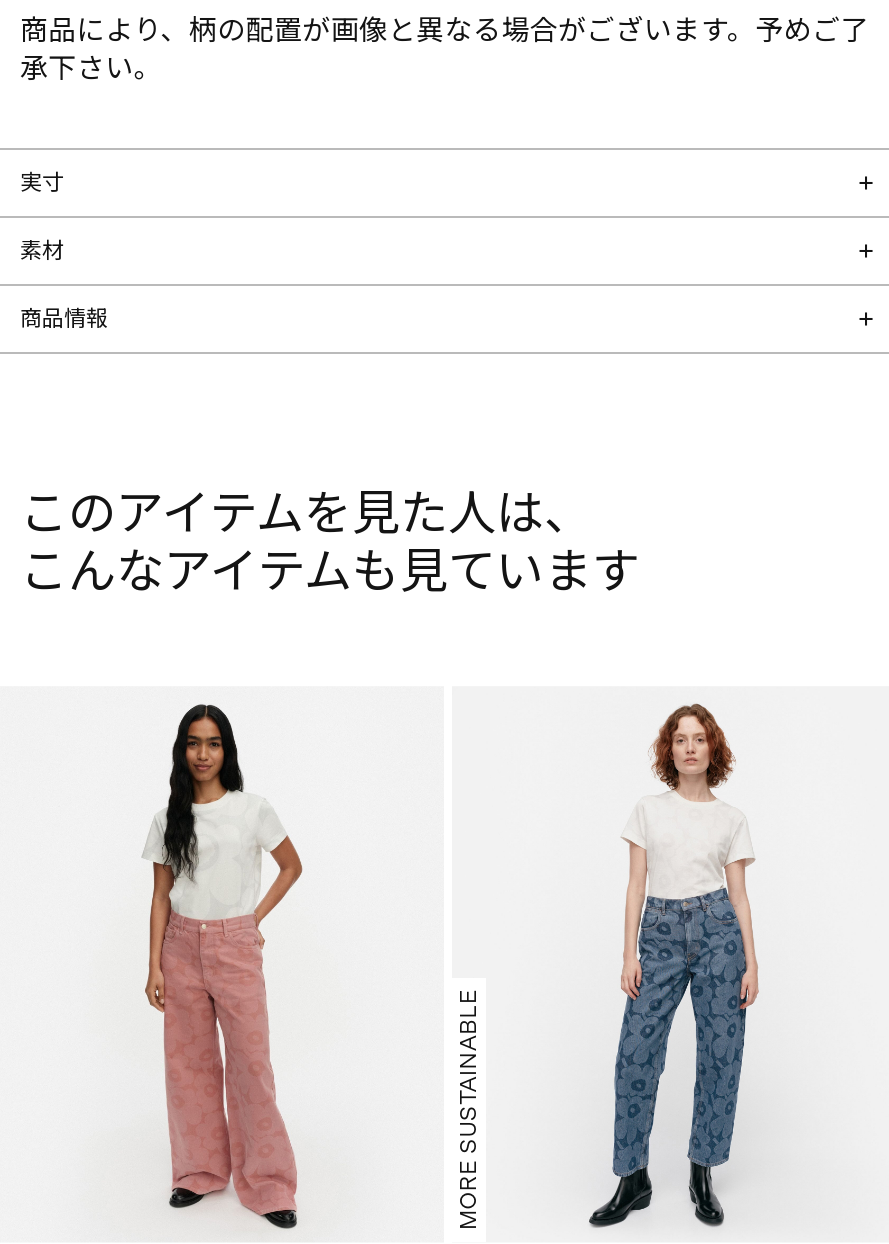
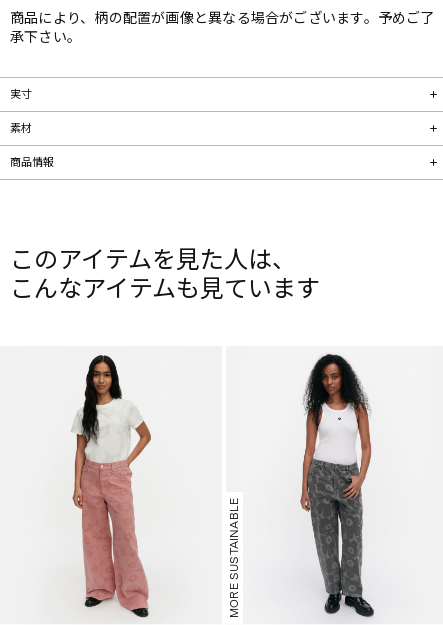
- [image]
+ [image]
